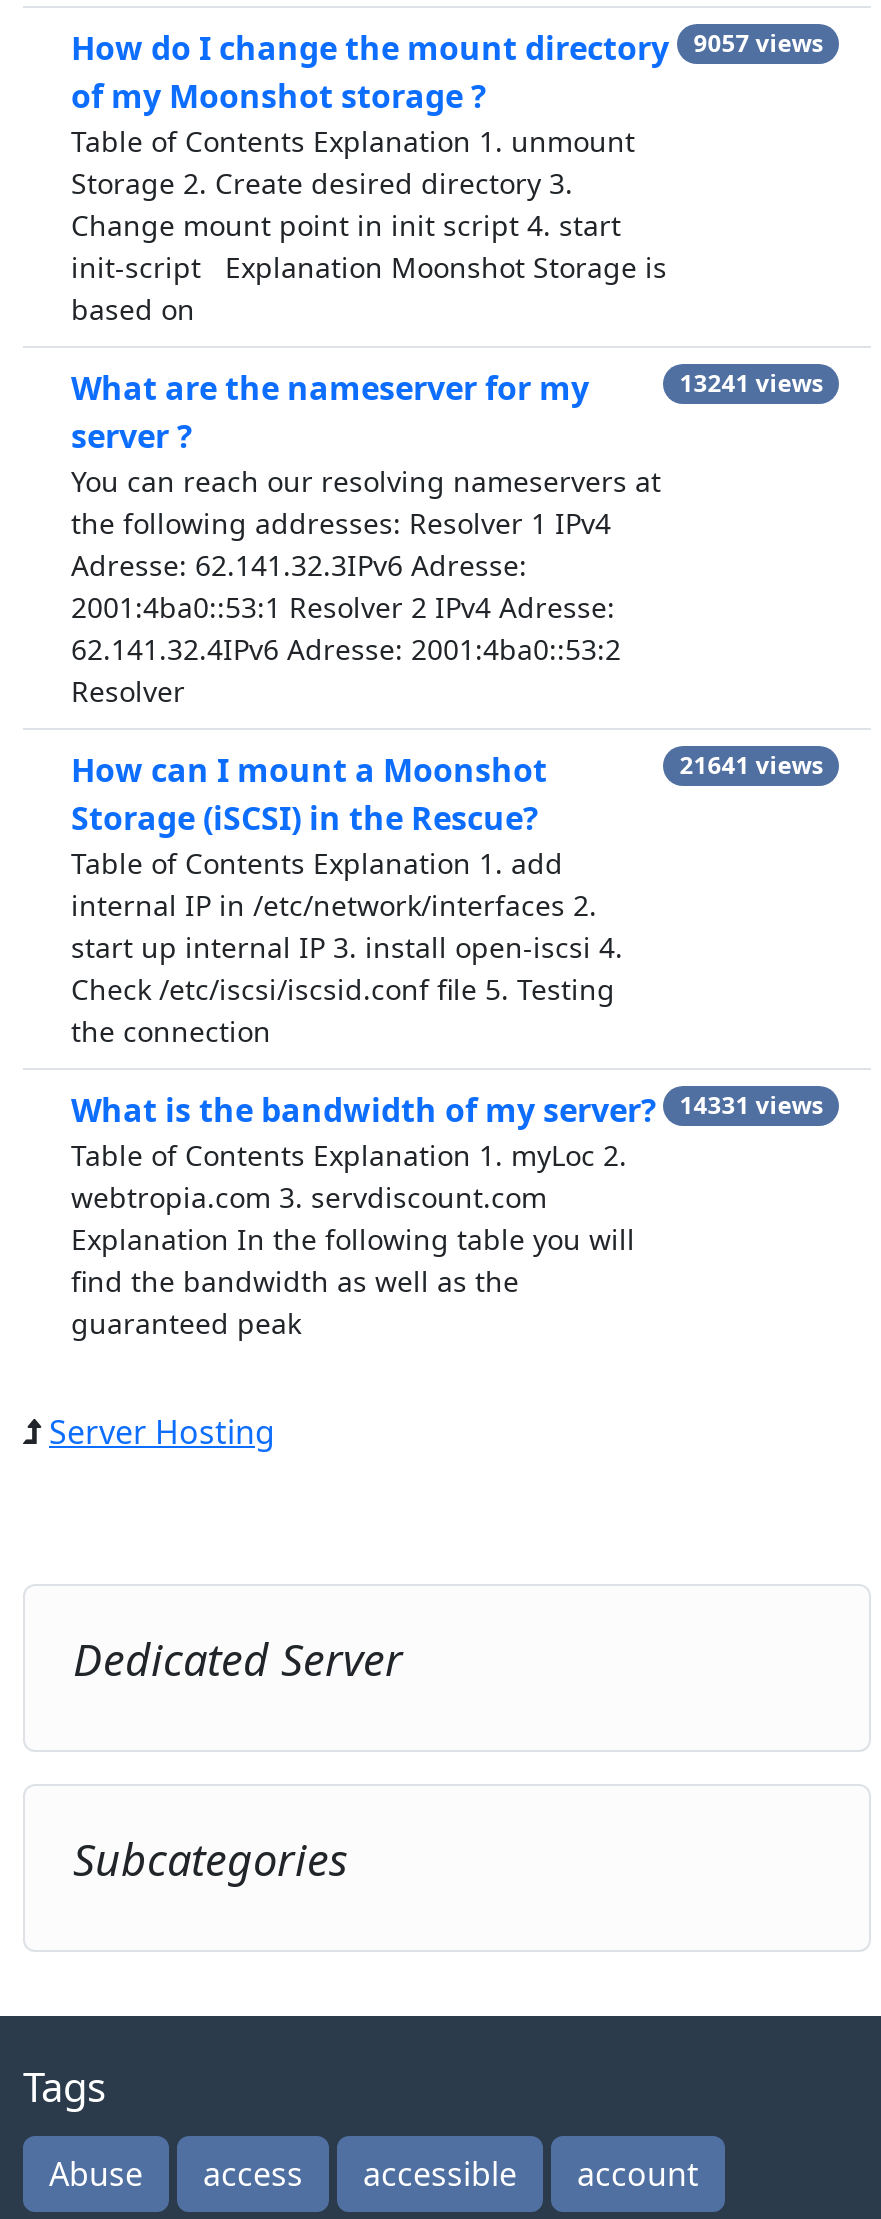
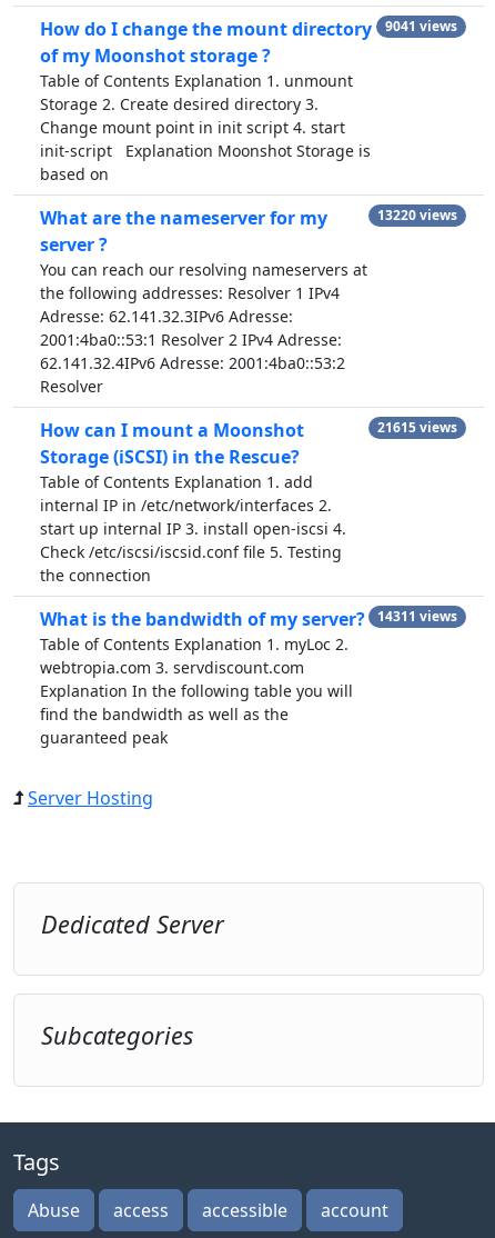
- How do I change the mount directory 9057 views
+ How do I change the mount directory 9041 views

- 13241 views
+ 13220 views

- 21641 views
+ 21615 views

- What is the bandwidth of my server? 14331 views
+ What is the bandwidth of my server? 14311 views
